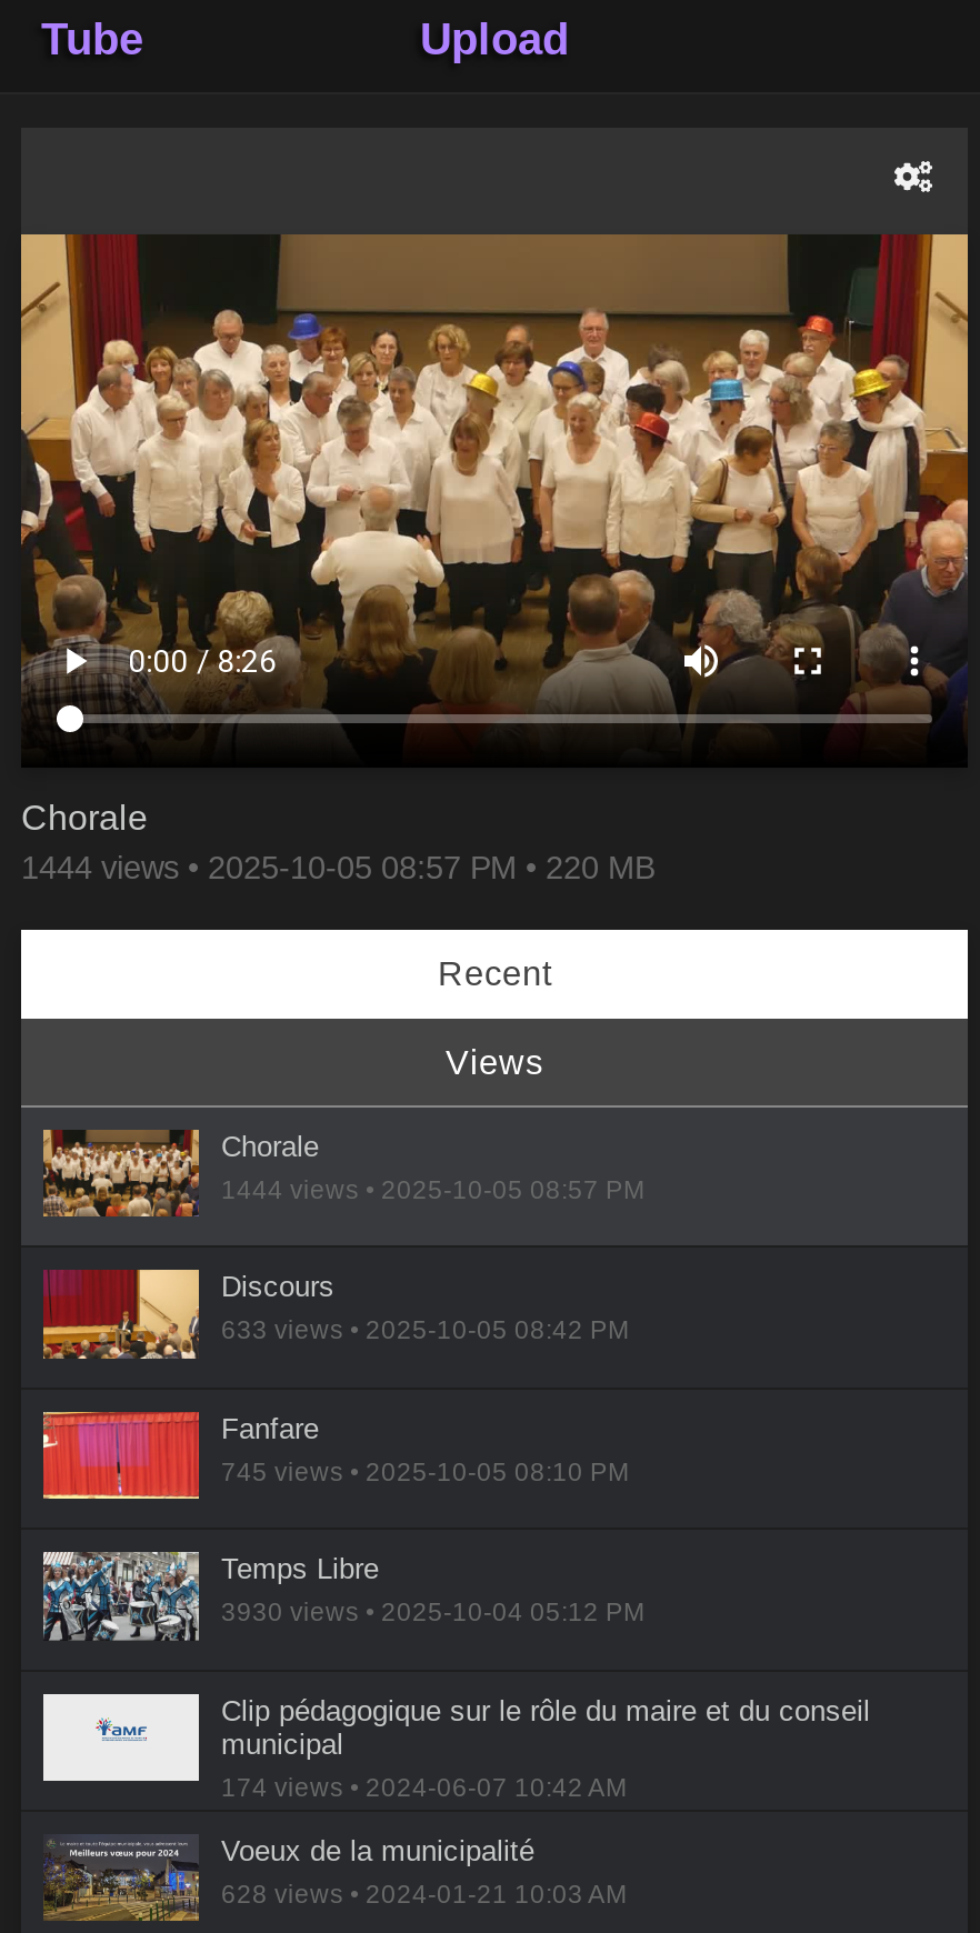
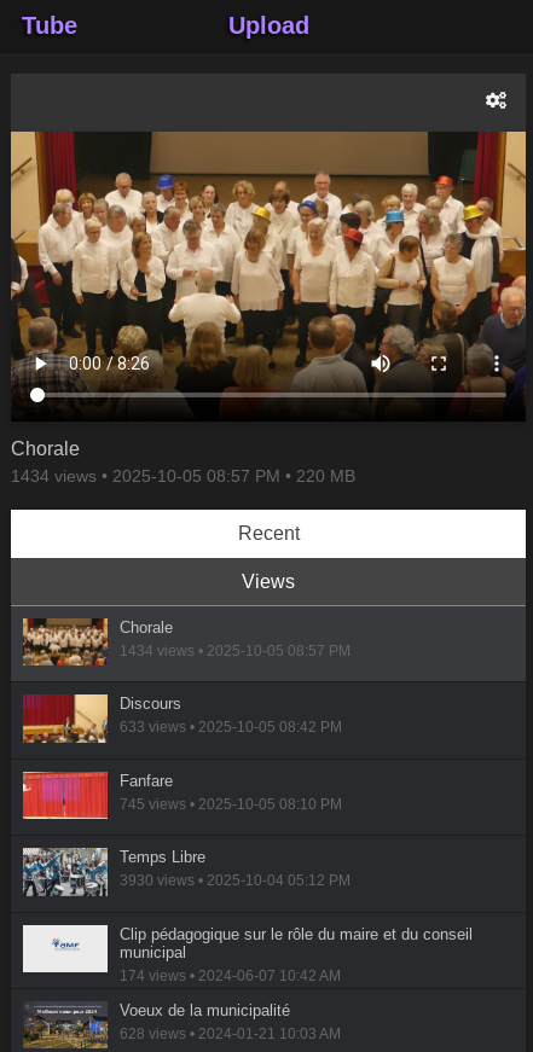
- 1444 views • 2025-10-05 08:57 PM • 220 MB
+ 1434 views • 2025-10-05 08:57 PM • 220 MB

- 1444 views • 2025-10-05 08:57 PM
+ 1434 views • 2025-10-05 08:57 PM
